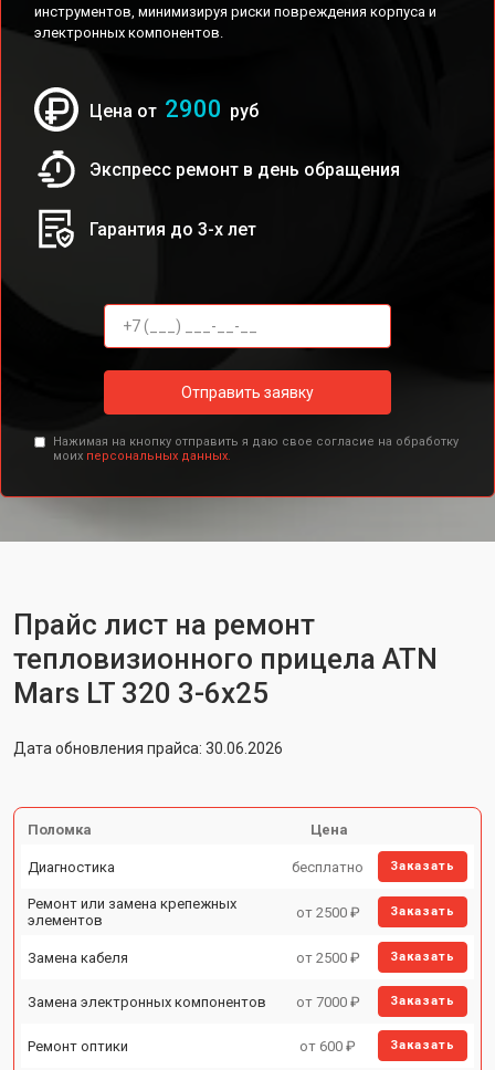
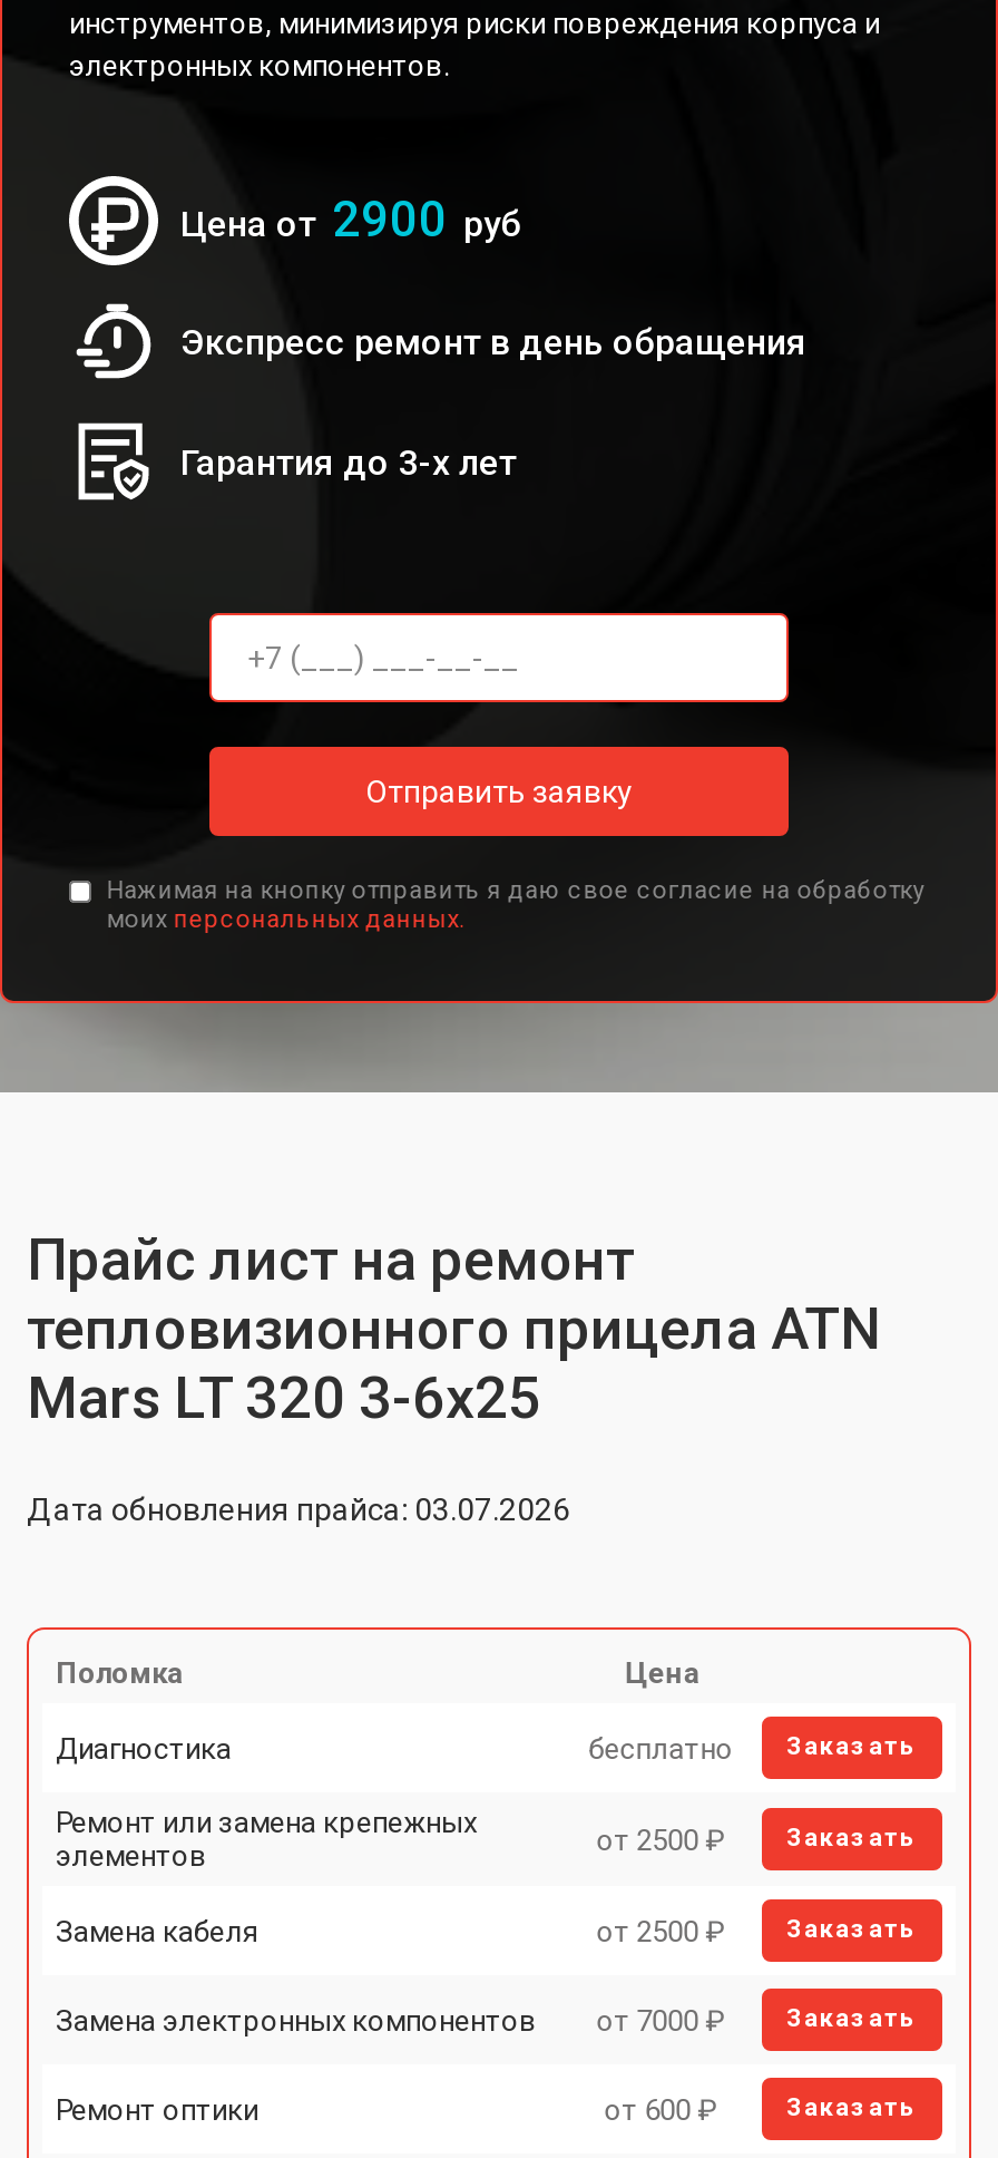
- Дата обновления прайса: 30.06.2026
+ Дата обновления прайса: 03.07.2026
